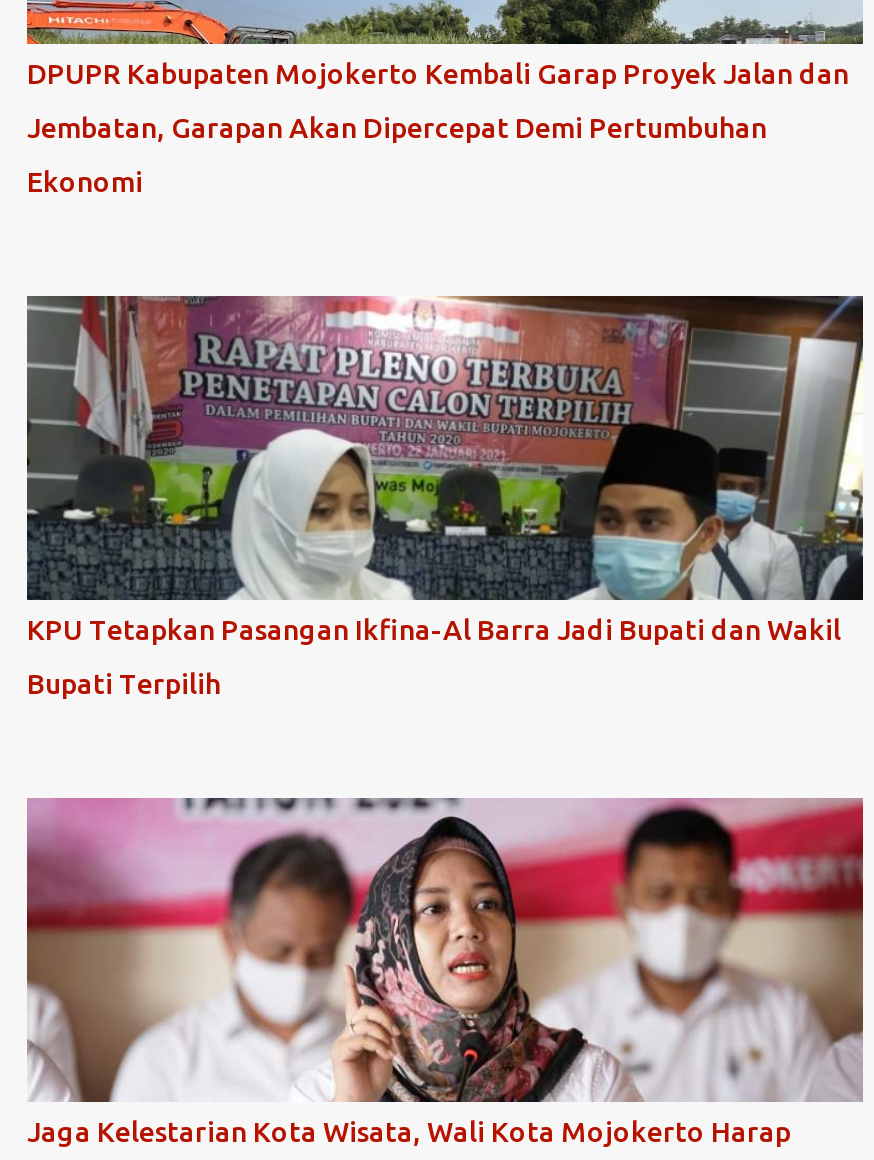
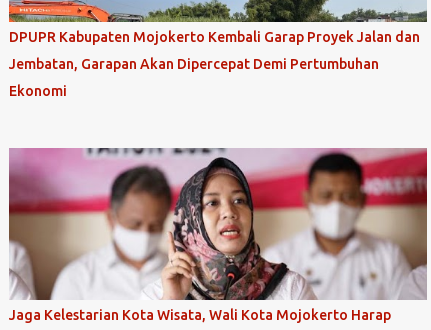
- [image]
- KPU Tetapkan Pasangan Ikfina-Al Barra Jadi Bupati dan Wakil
- Bupati Terpilih
